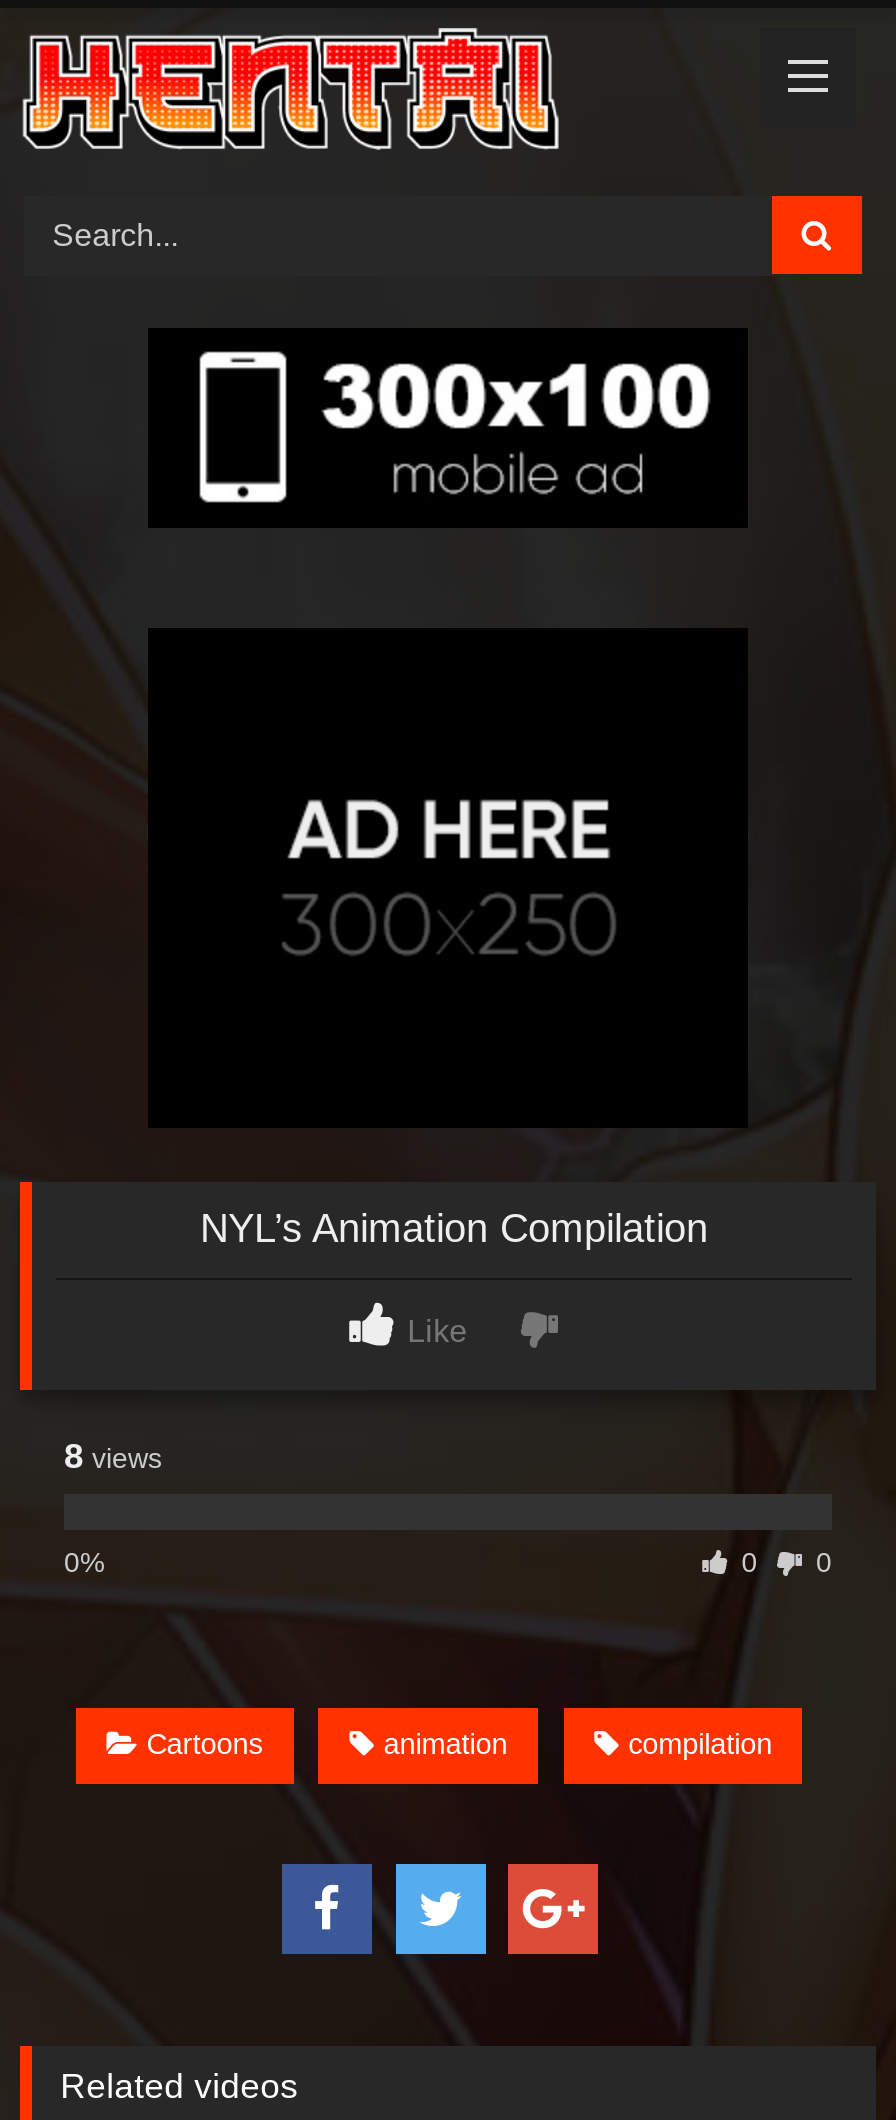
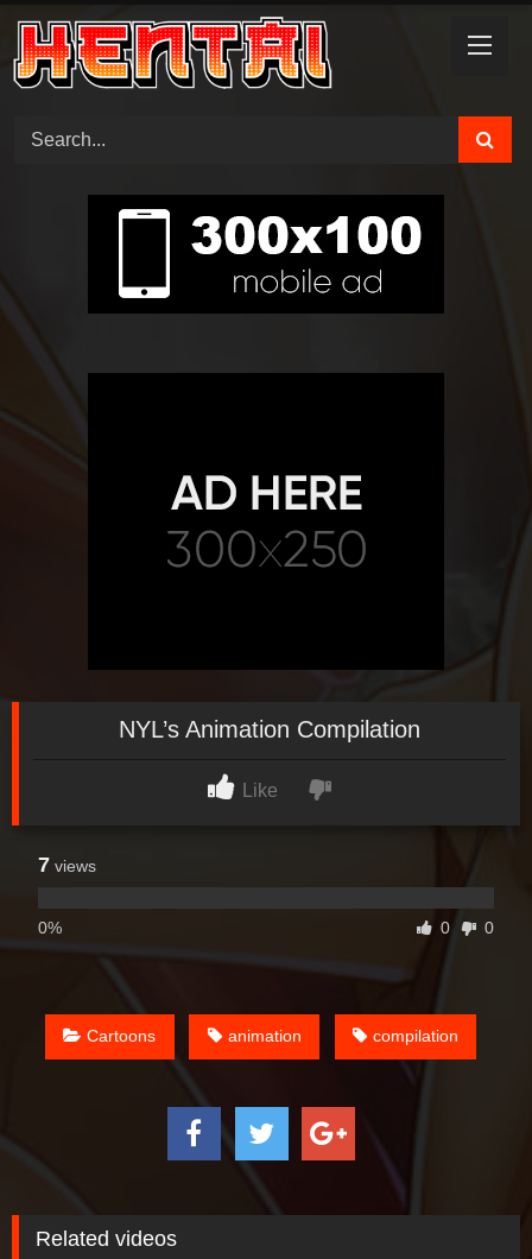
- 8 views
+ 7 views
